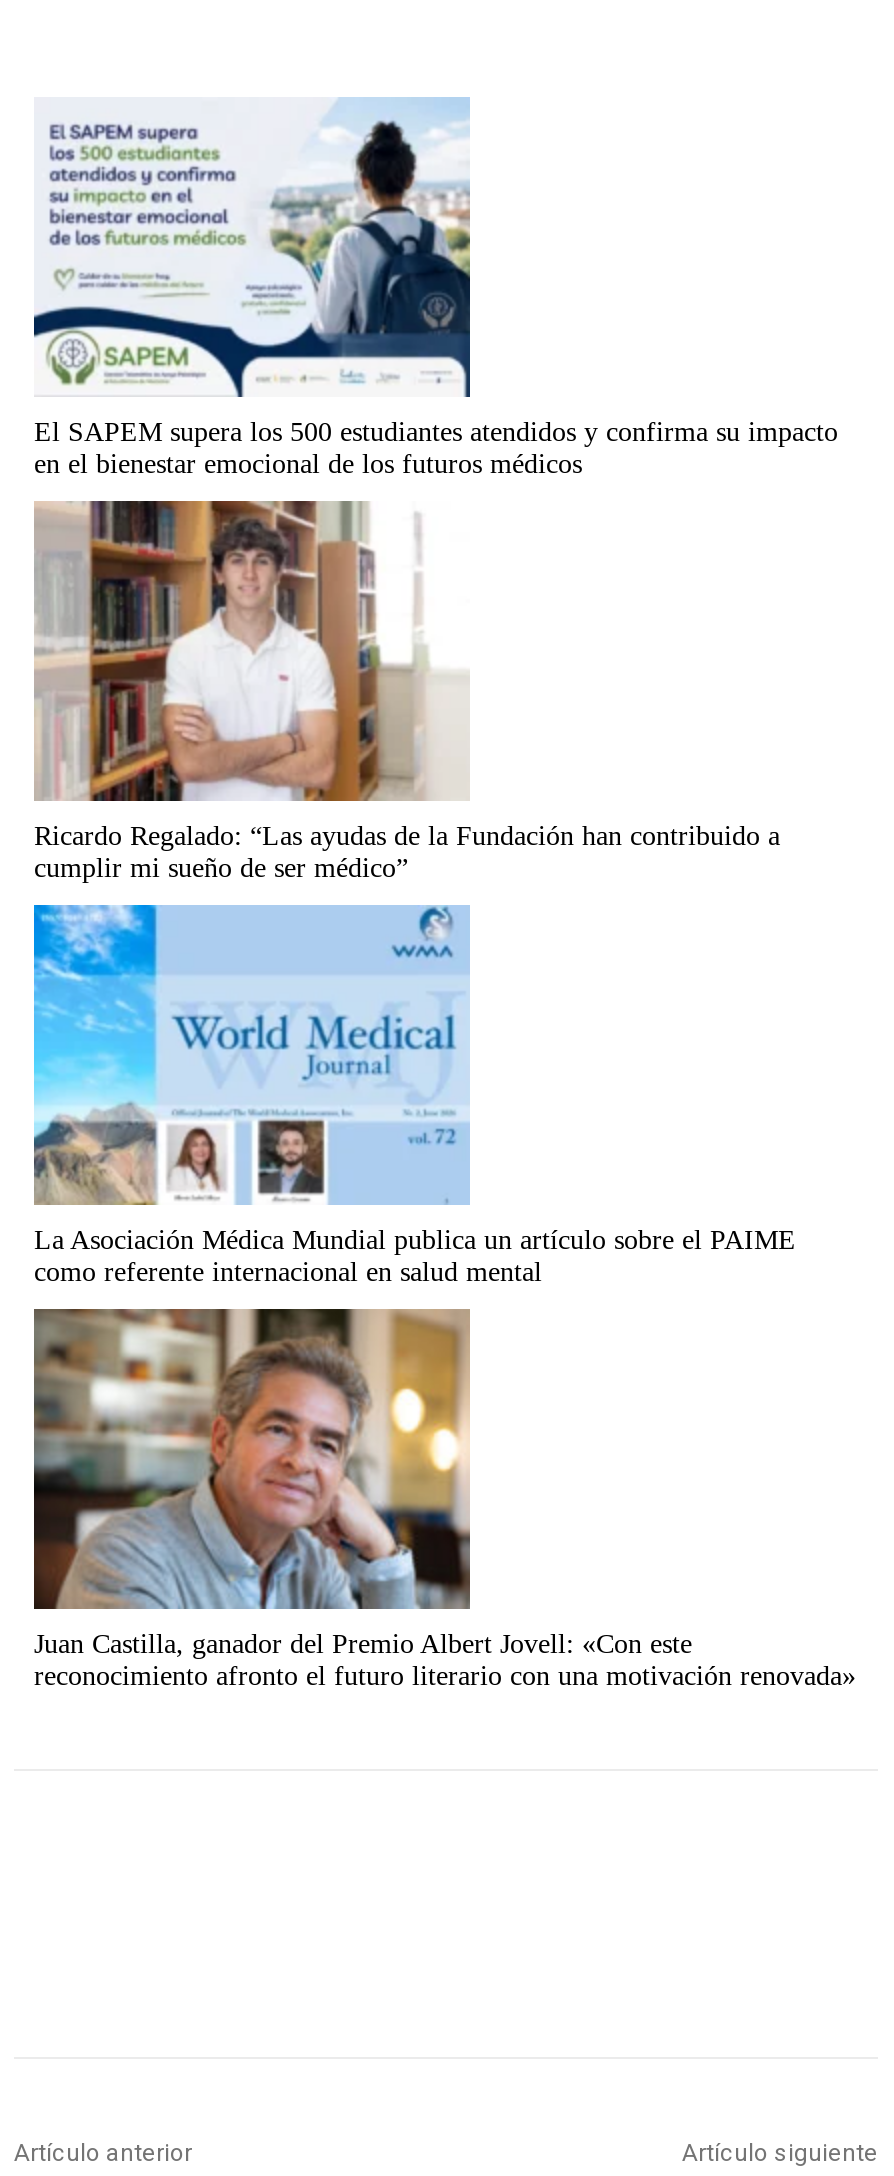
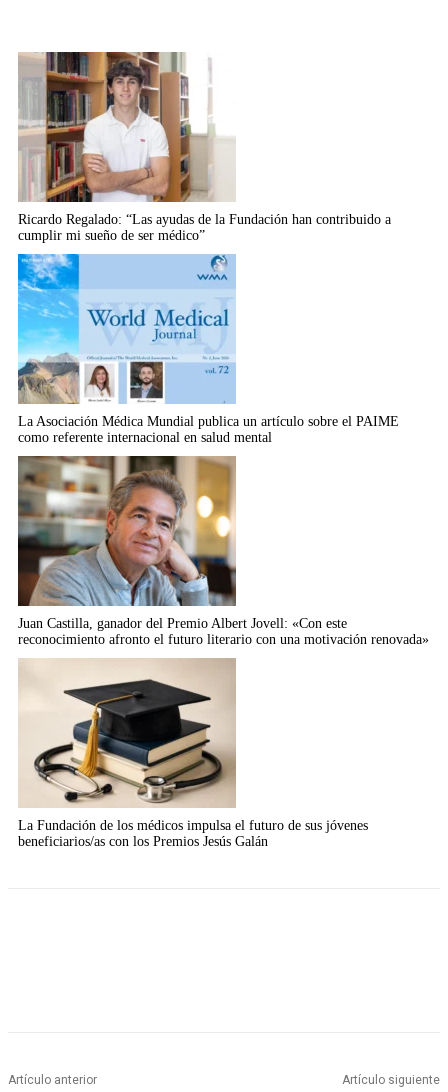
- [image]
- El SAPEM supera los 500 estudiantes atendidos y confirma su impacto
- en el bienestar emocional de los futuros médicos

moved up: [image] | Ricardo Regalado: “Las ayudas de la Fundación han contribuido a | cumplir mi sueño de ser médico” | La Asociación Médica Mundial publica un artículo sobre el PAIME | como referente internacional en salud mental | Juan Castilla, ganador del Premio Albert Jovell: «Con este | reconocimiento afronto el futuro literario con una motivación renovada»

+ [image]
+ La Fundación de los médicos impulsa el futuro de sus jóvenes
+ beneficiarios/as con los Premios Jesús Galán
